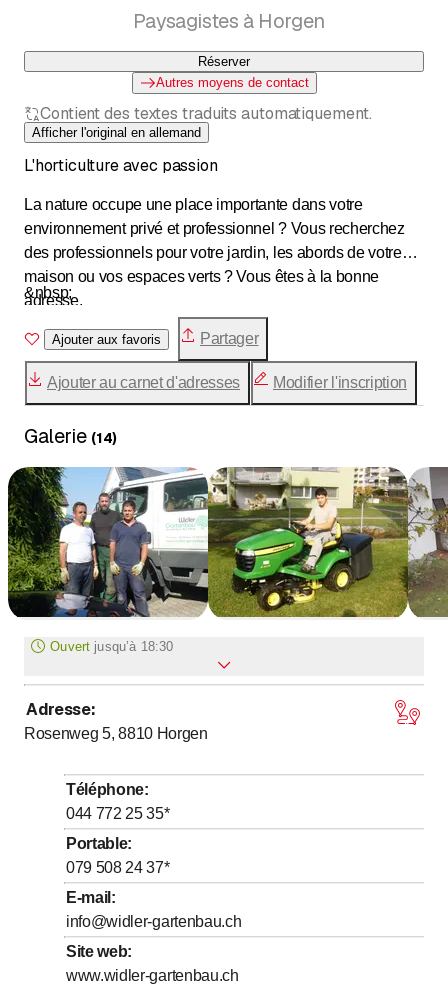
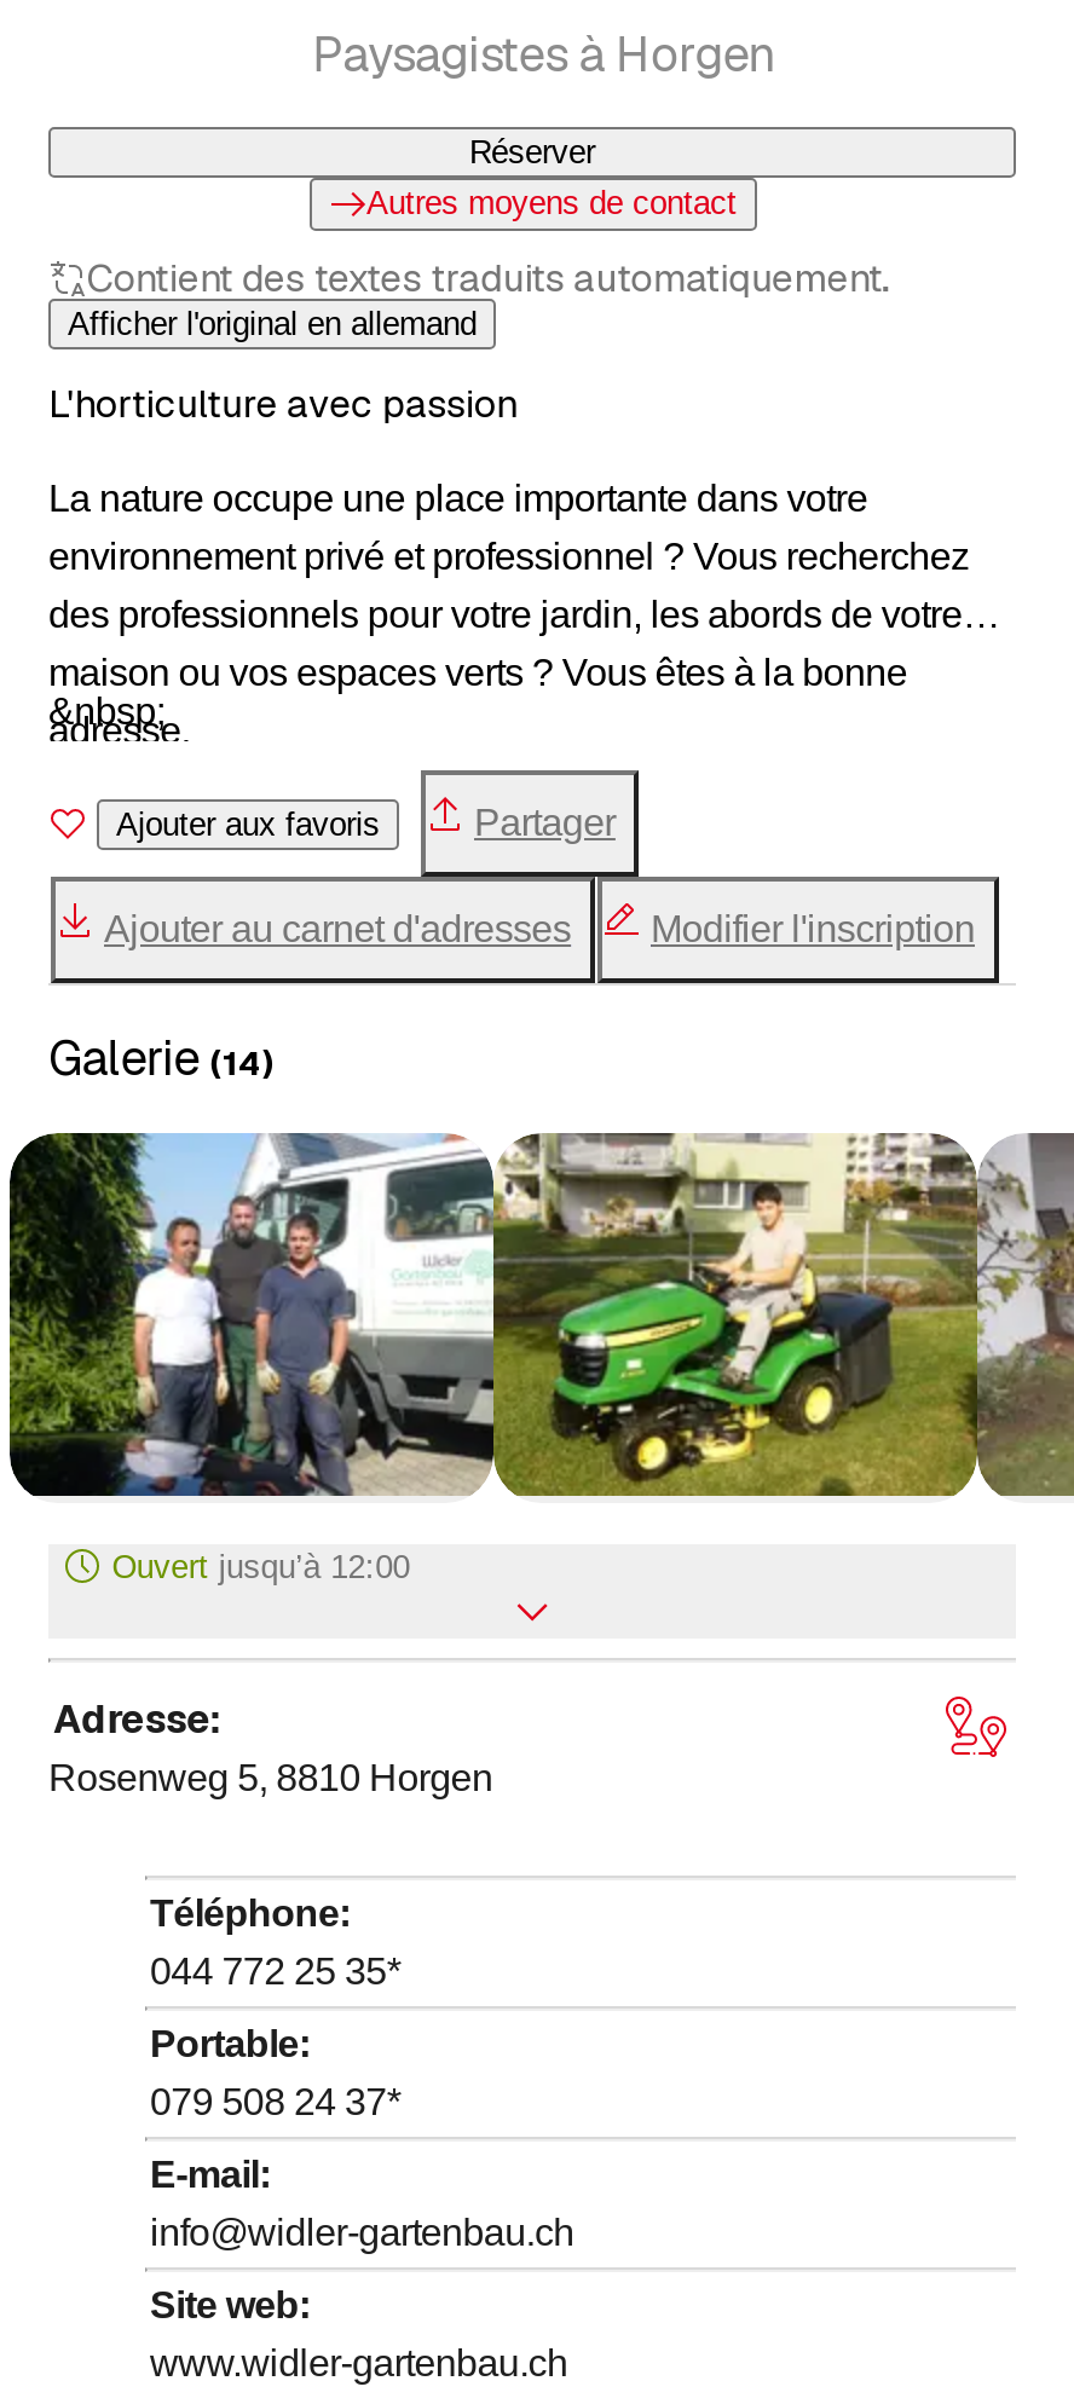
- Ouvert jusqu’à 18:30
+ Ouvert jusqu’à 12:00
